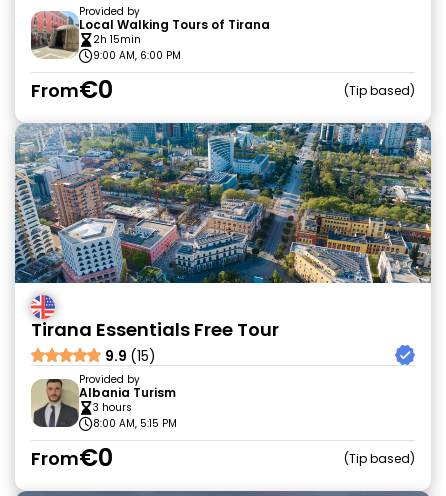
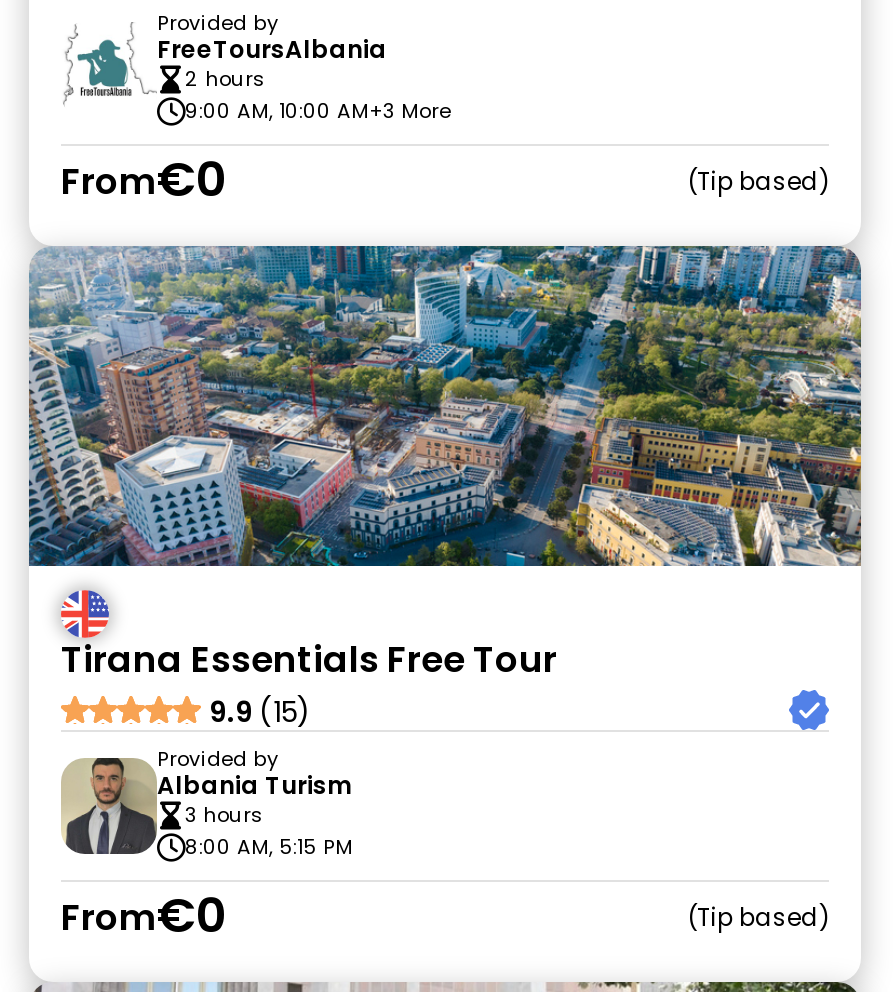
- [image]
- Local Walking Tours of Tirana
- 2h 15min
- 9:00 AM, 6:00 PM
+ [image]
+ FreeToursAlbania
+ 2 hours
+ 9:00 AM, 10:00 AM+3 More
